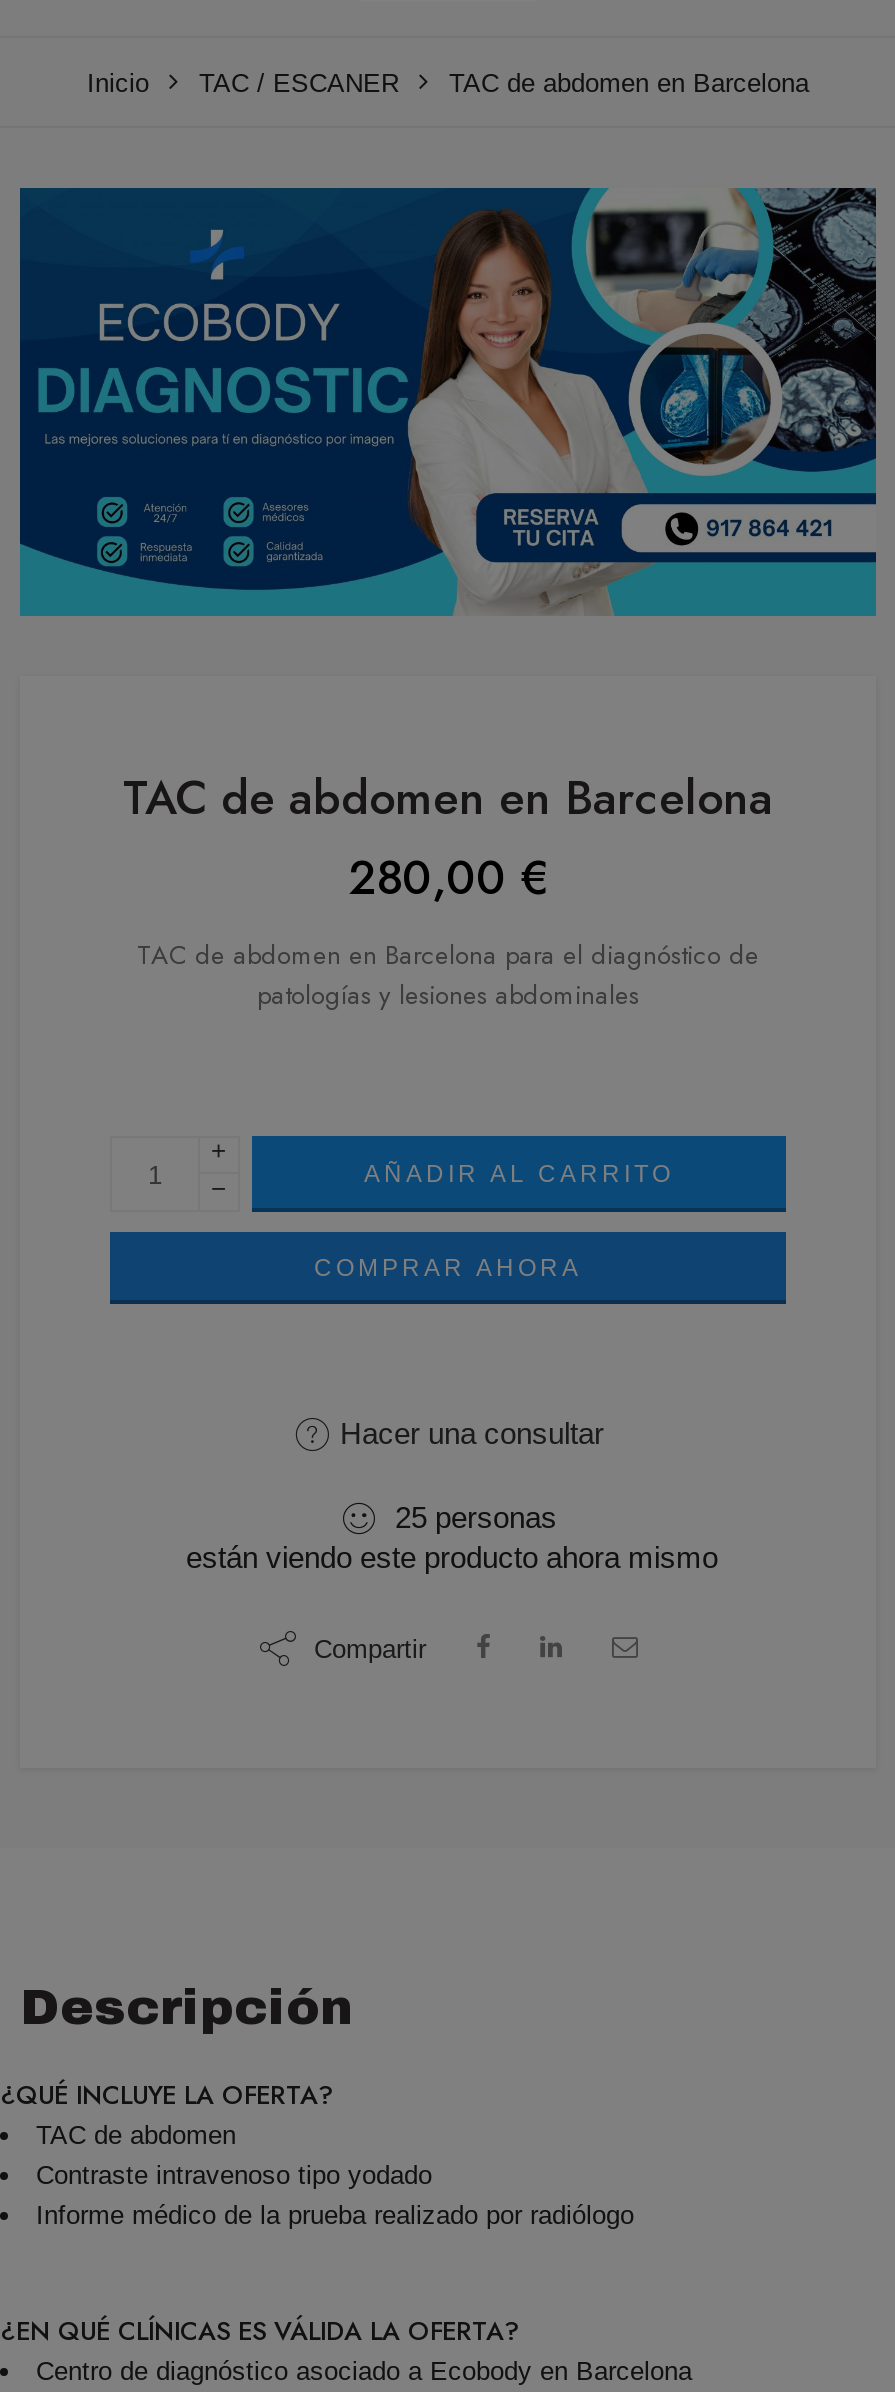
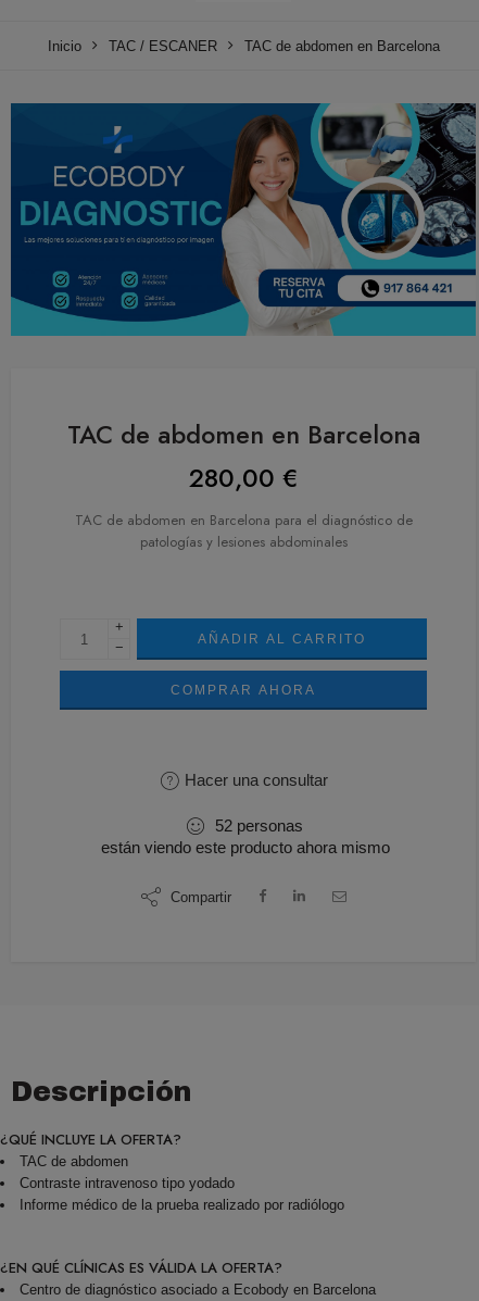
- 25 personas
+ 52 personas
